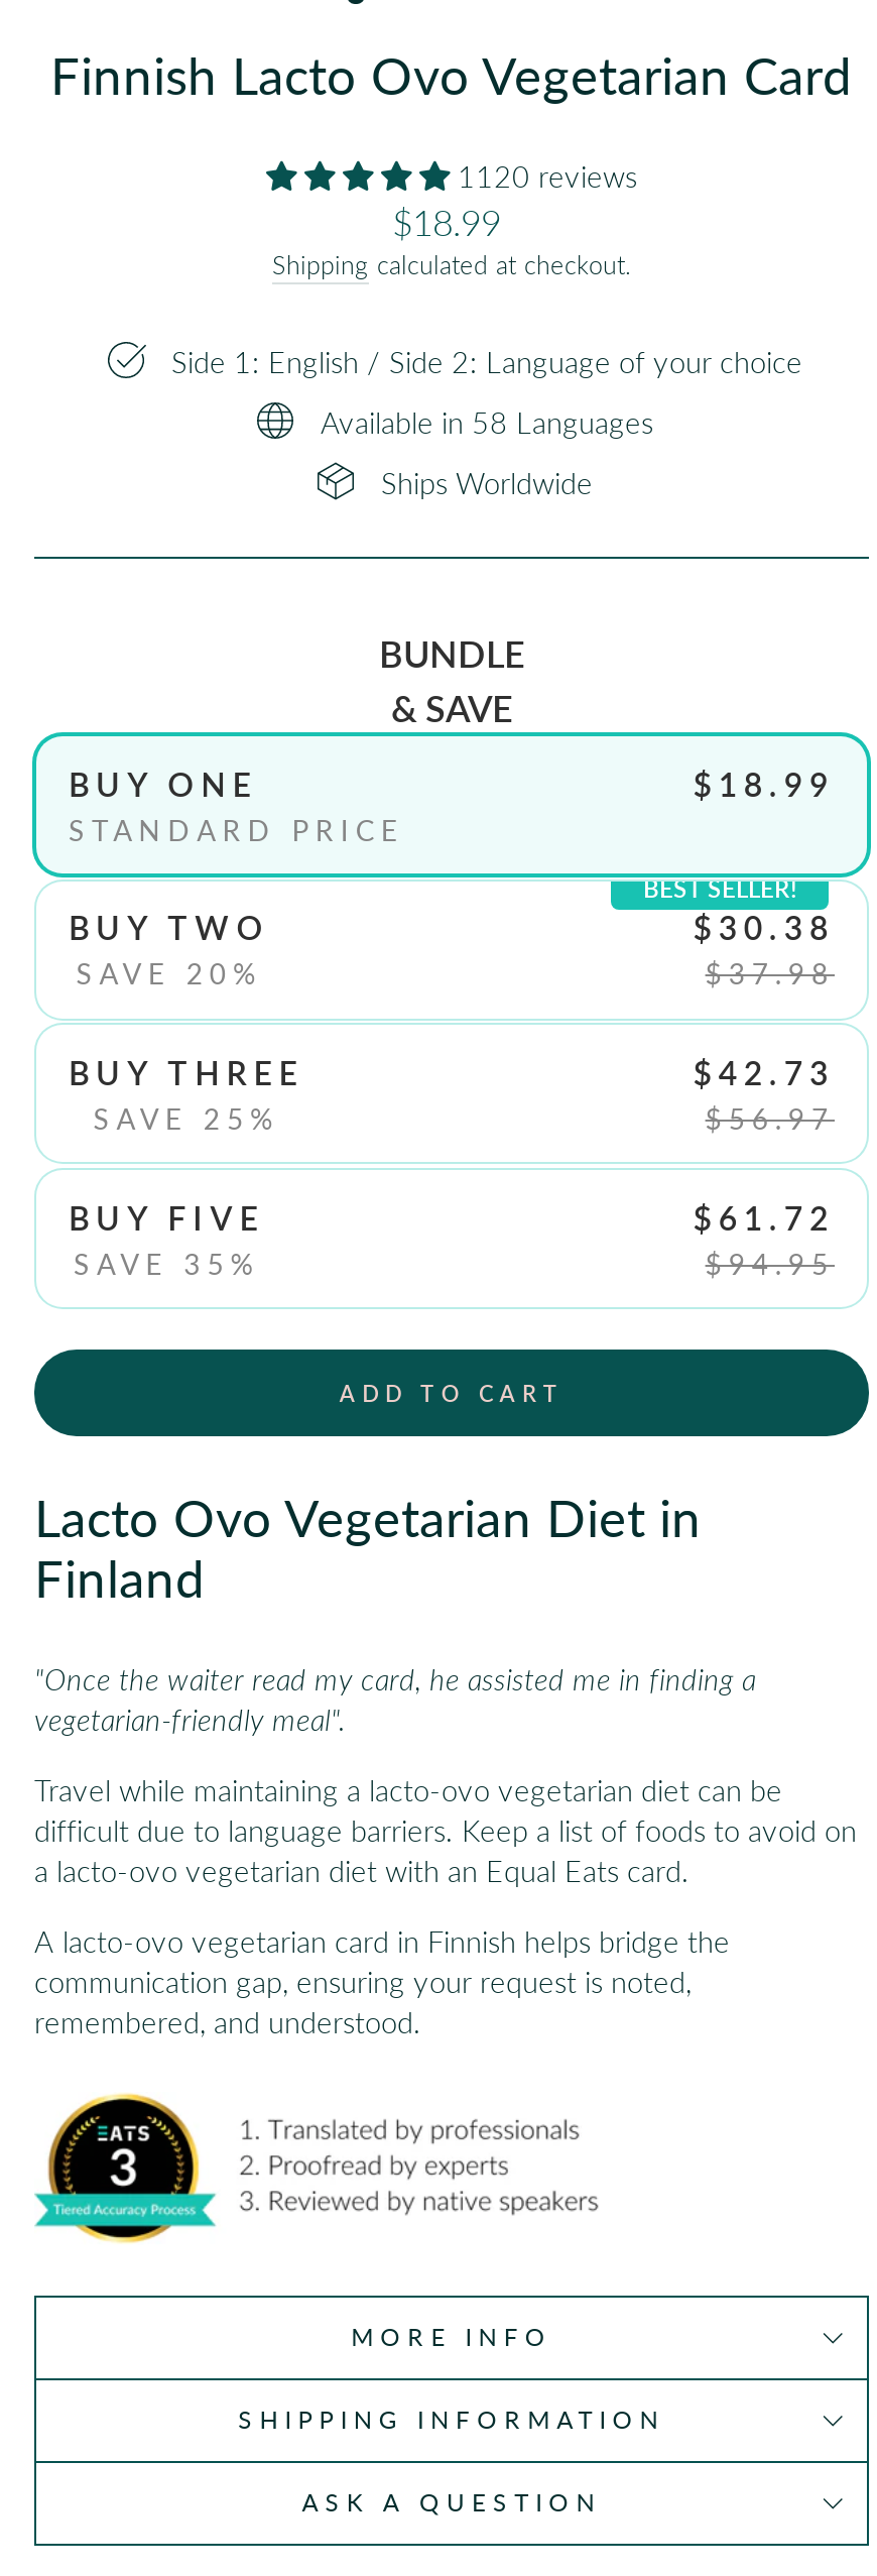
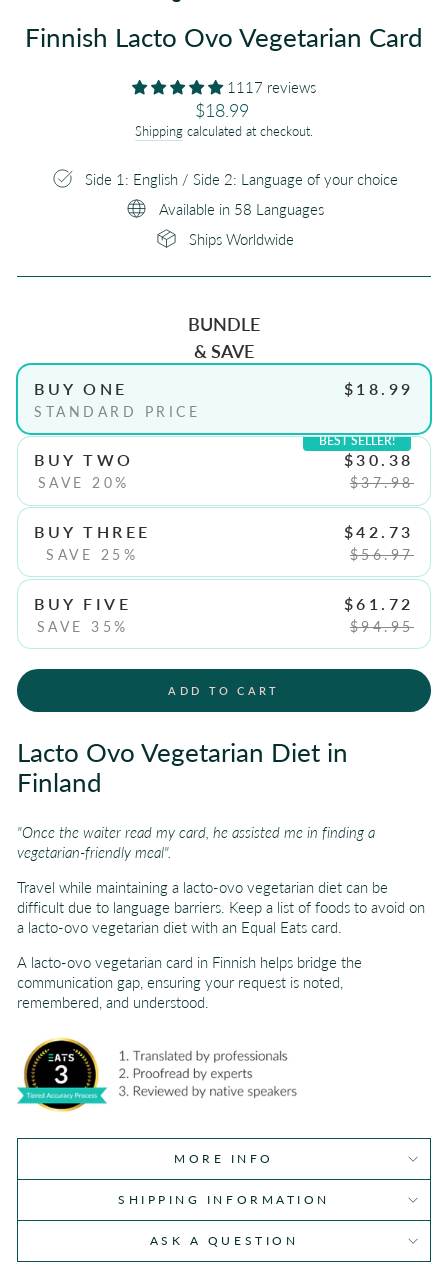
- 1120 reviews
+ 1117 reviews
